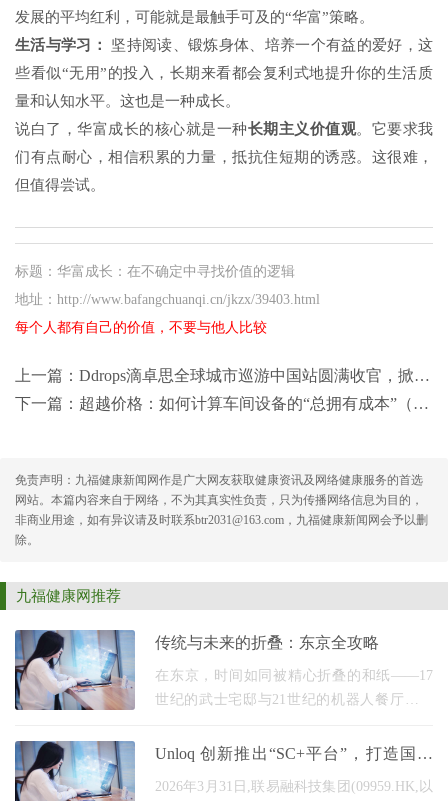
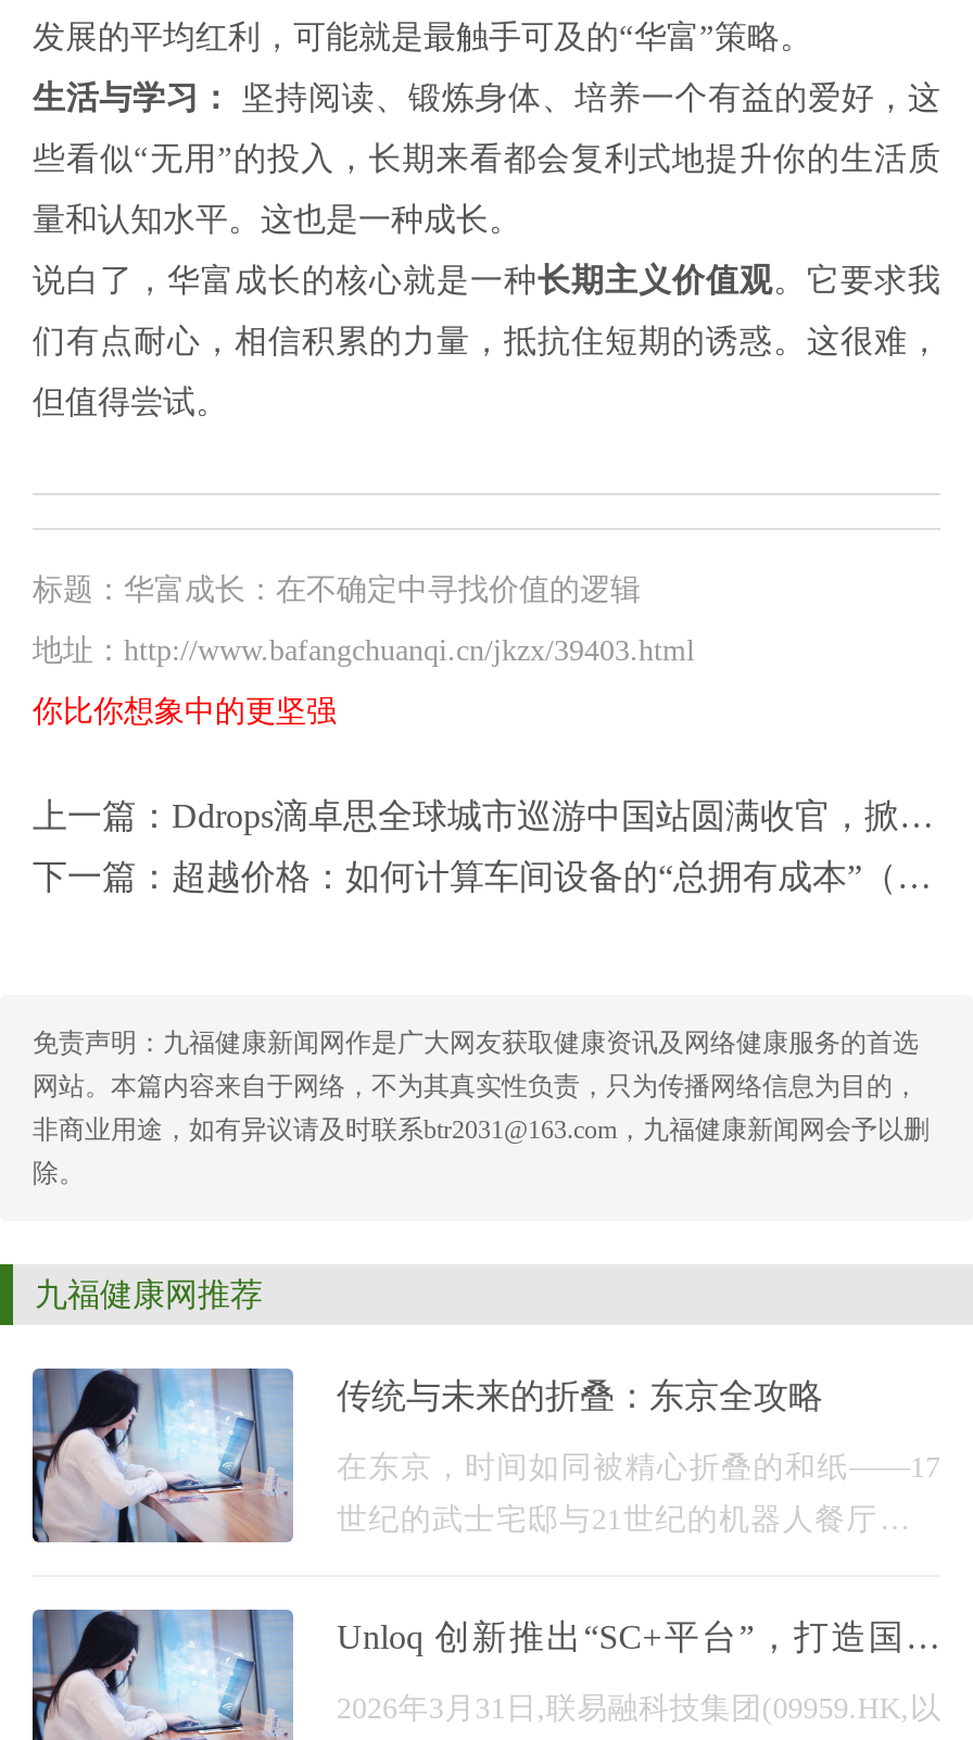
- 每个人都有自己的价值，不要与他人比较
+ 你比你想象中的更坚强
